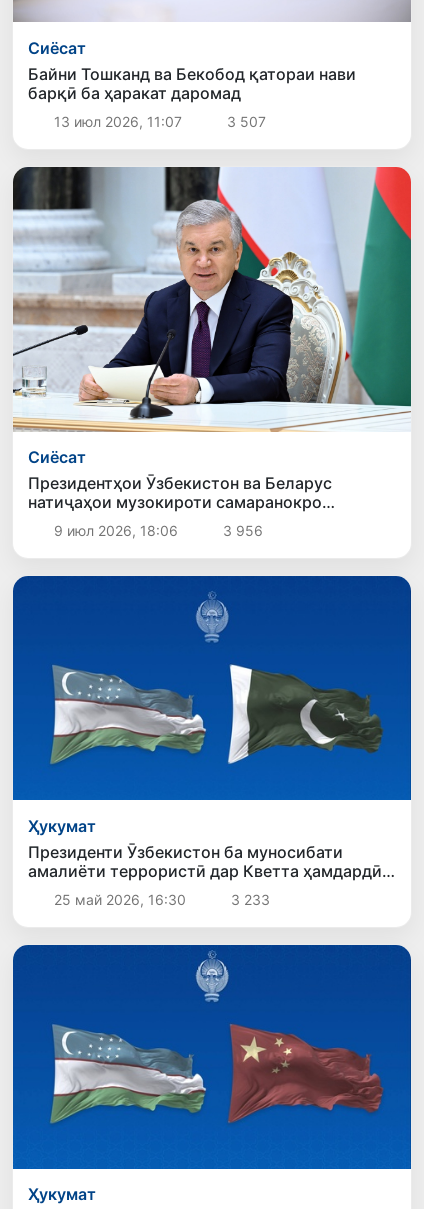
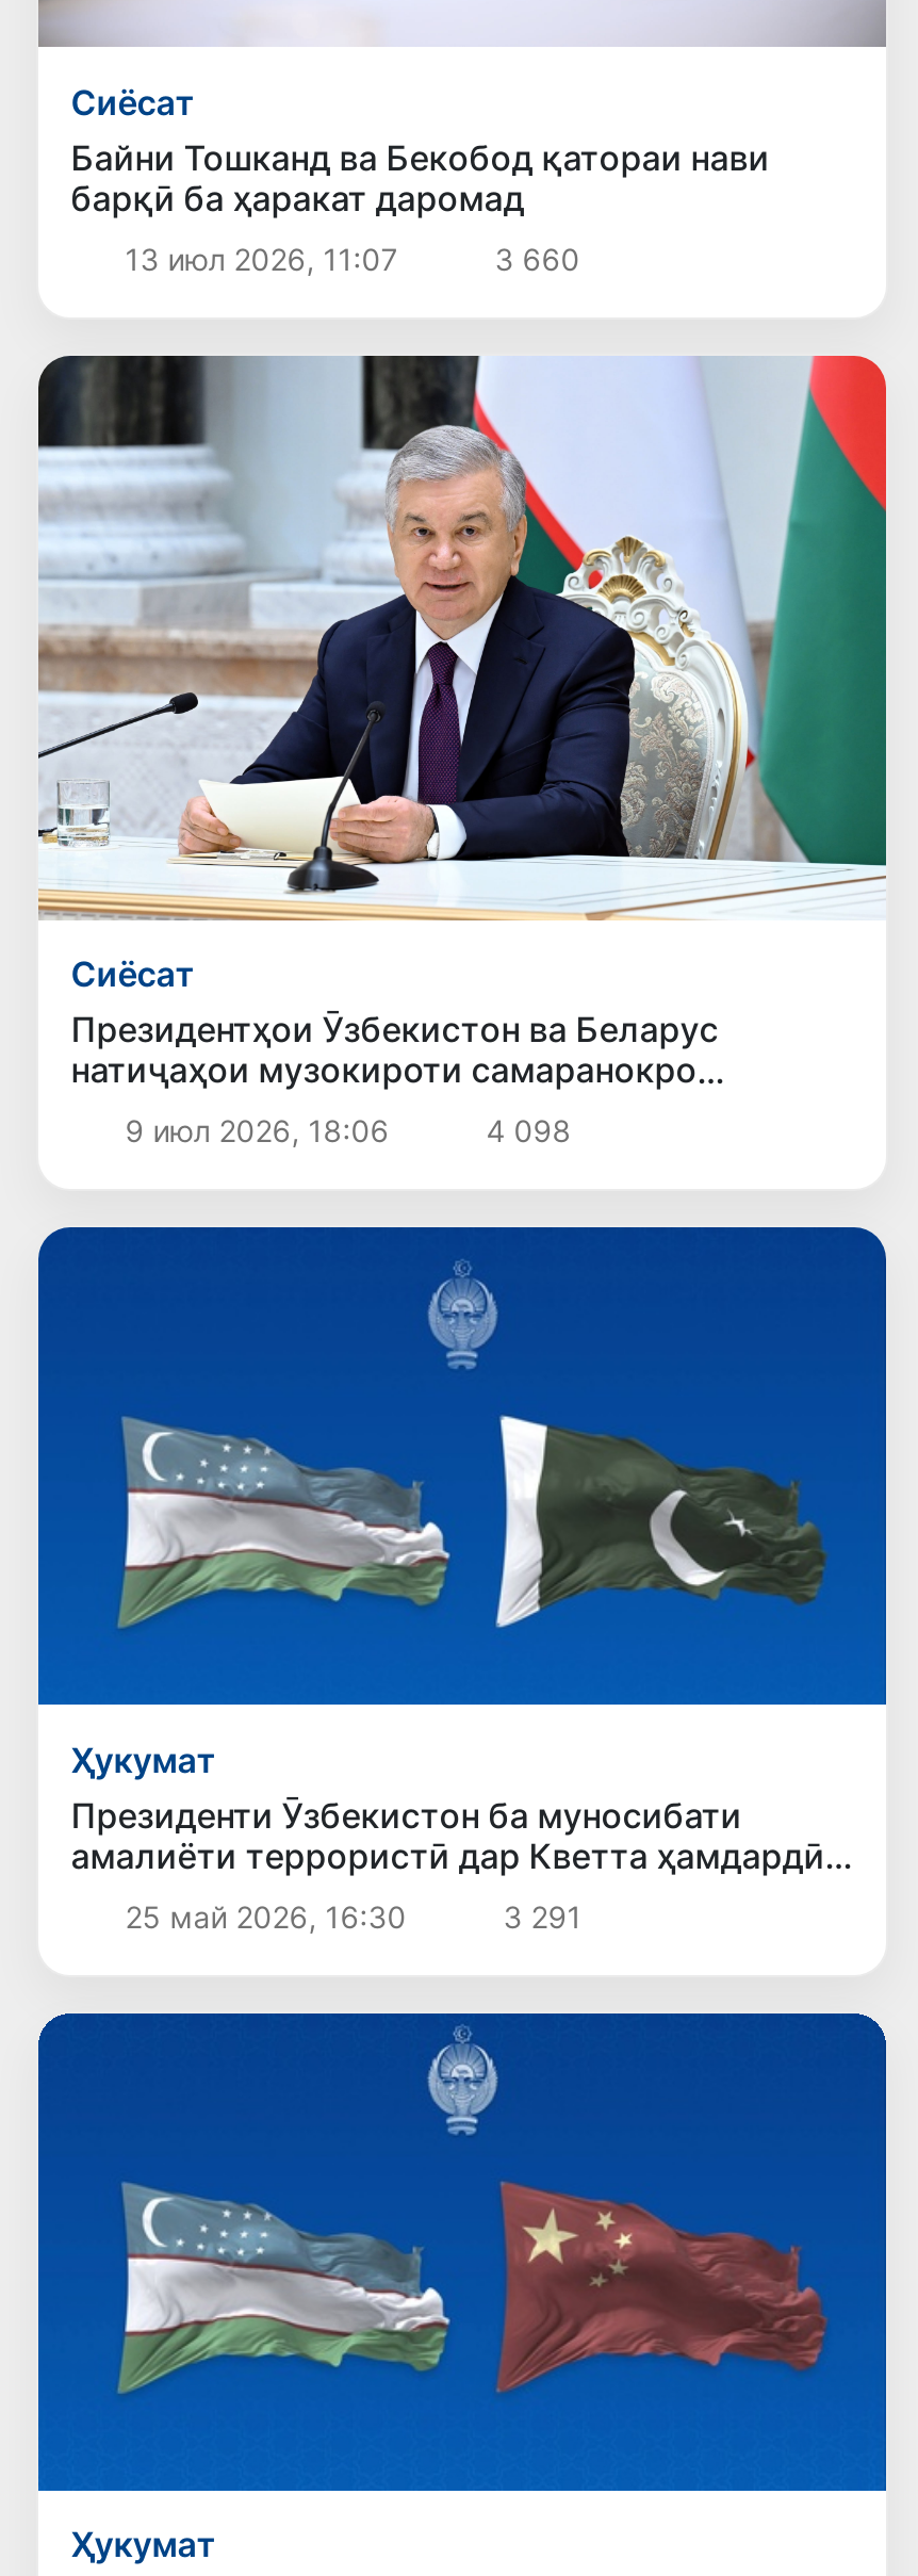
- 3 507
+ 3 660

- 3 956
+ 4 098

- 3 233
+ 3 291
